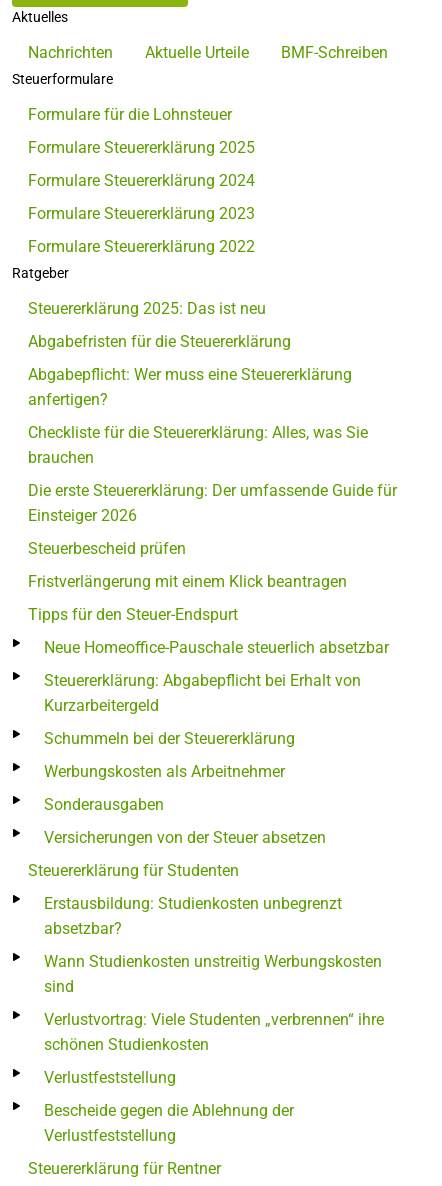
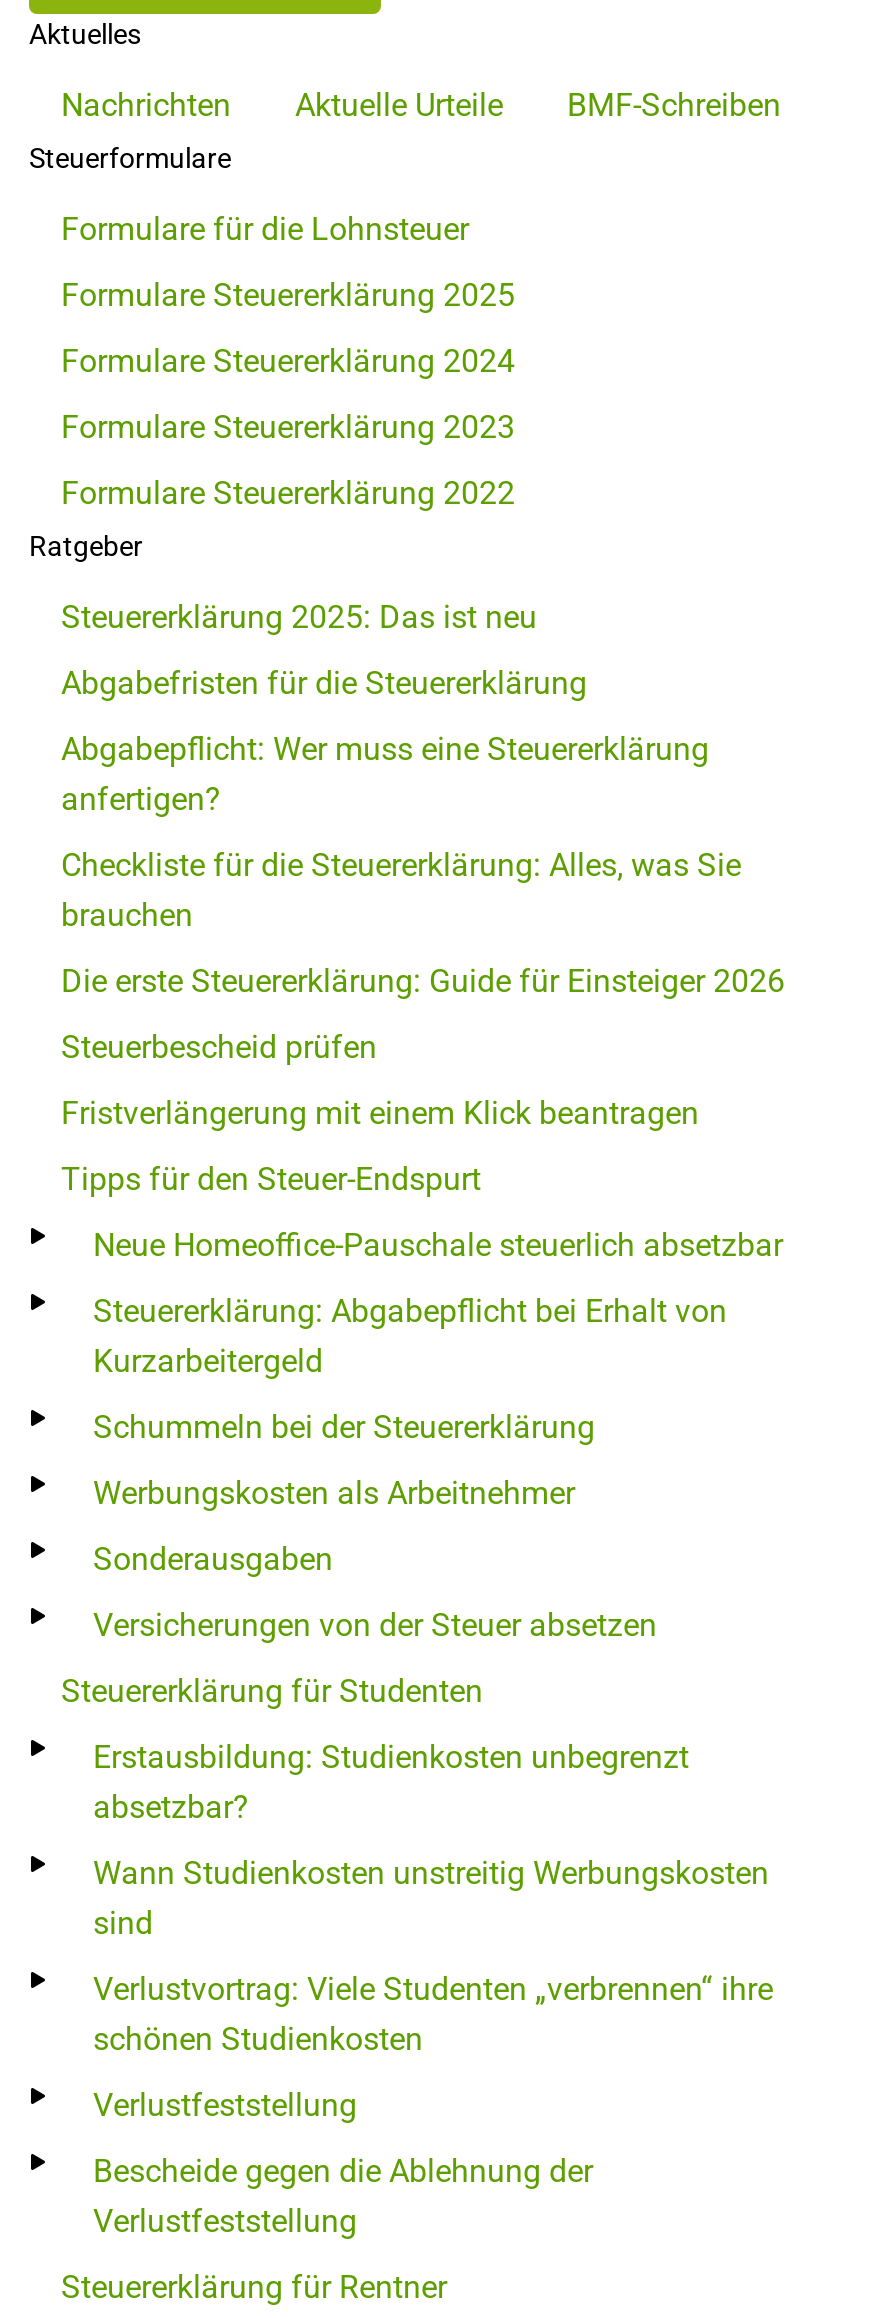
- Die erste Steuererklärung: Der umfassende Guide für
- Einsteiger 2026
+ Die erste Steuererklärung: Guide für Einsteiger 2026
